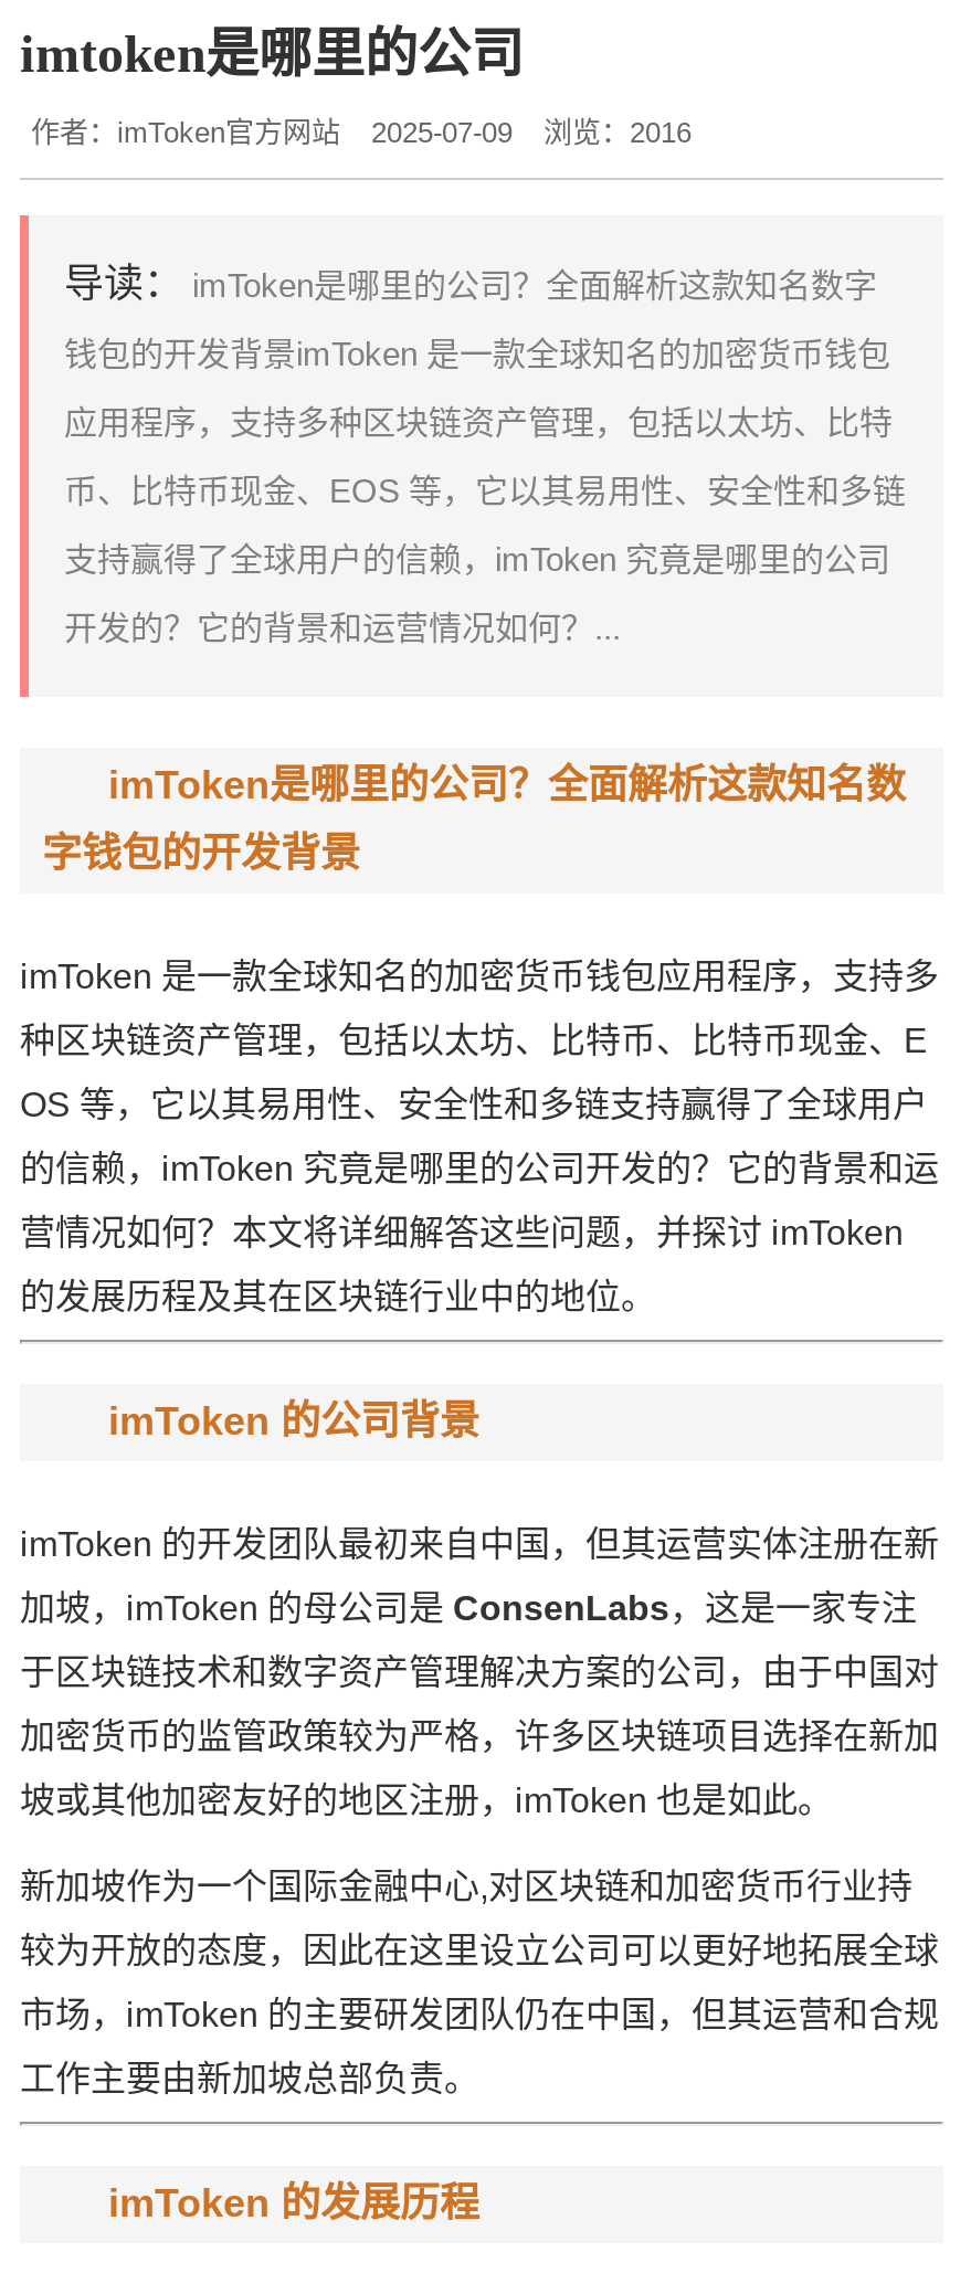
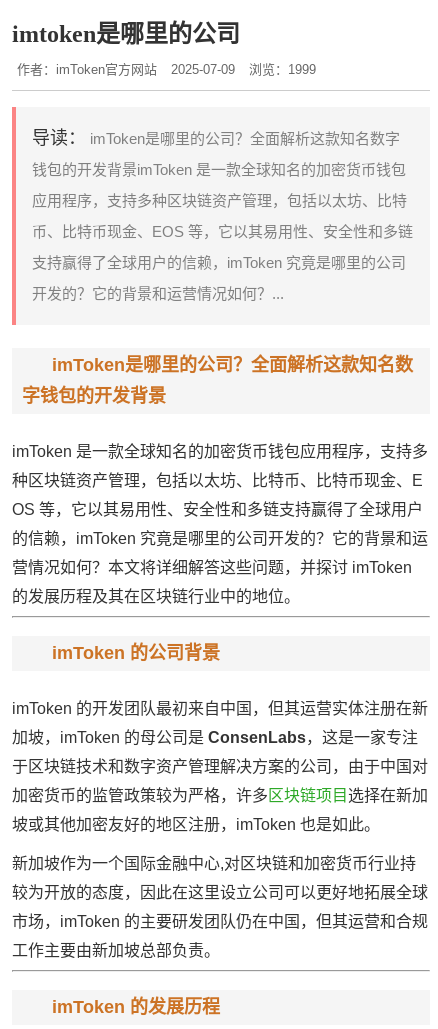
- 作者：imToken官方网站 2025-07-09 浏览：2016
+ 作者：imToken官方网站 2025-07-09 浏览：1999
